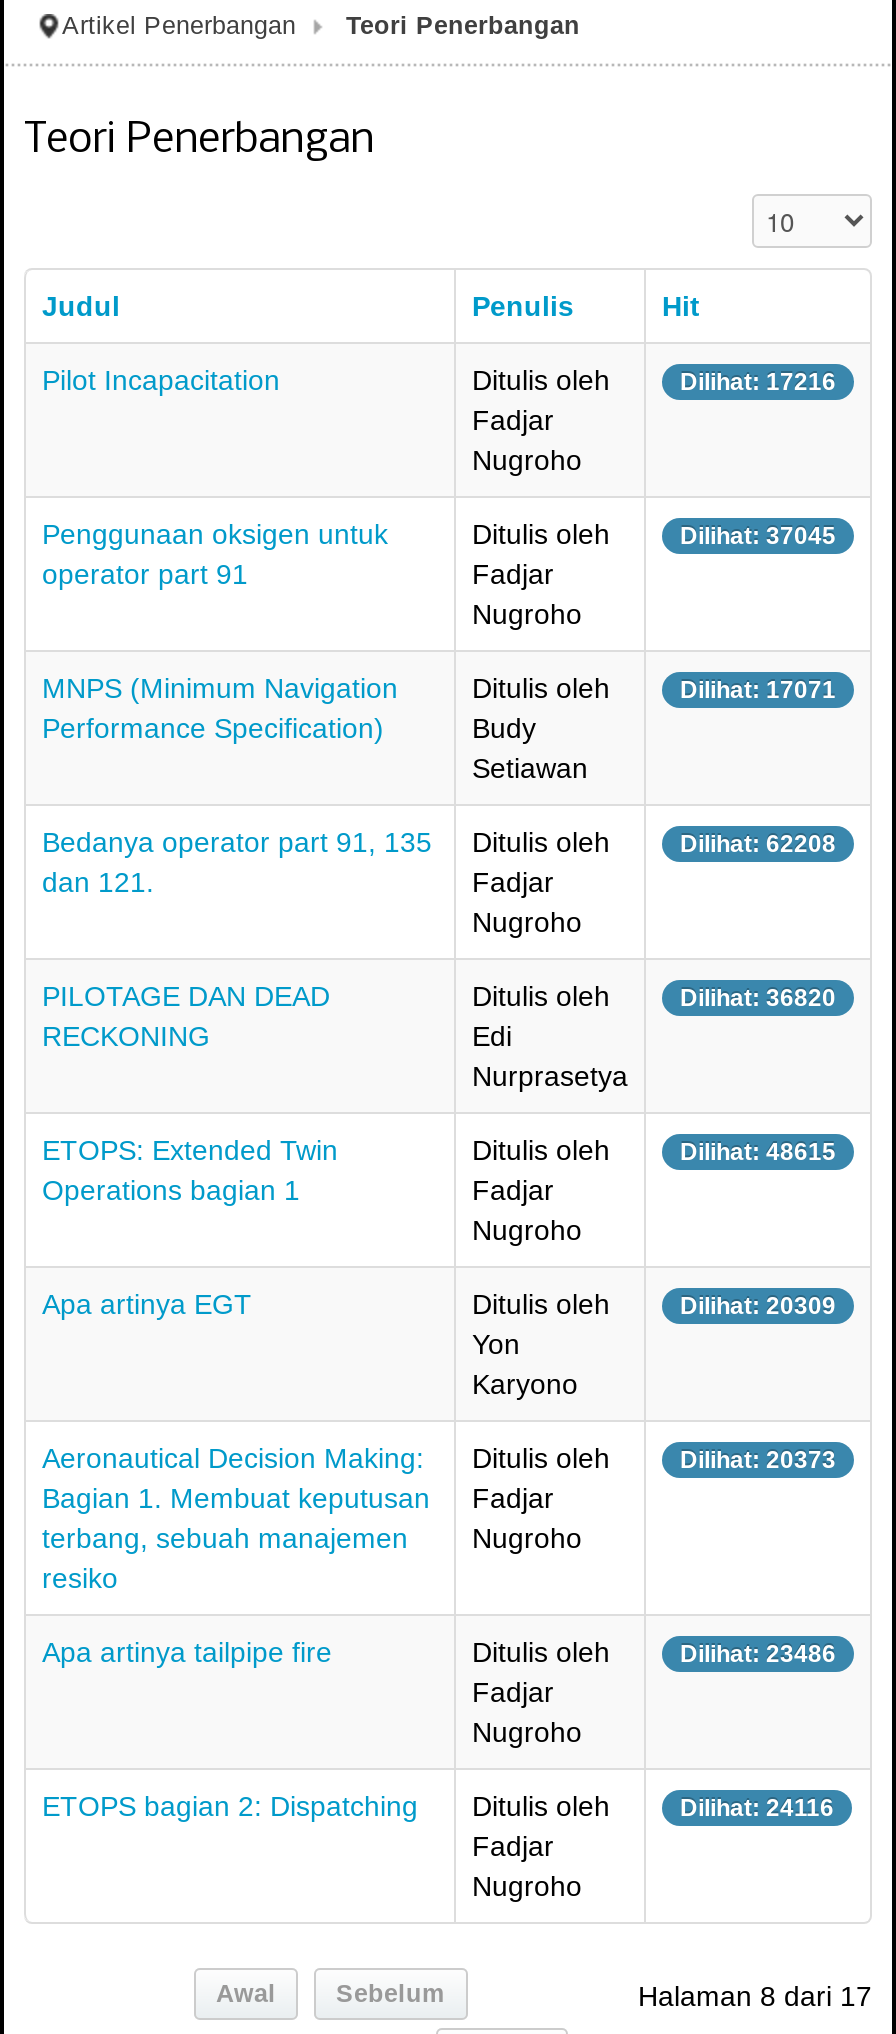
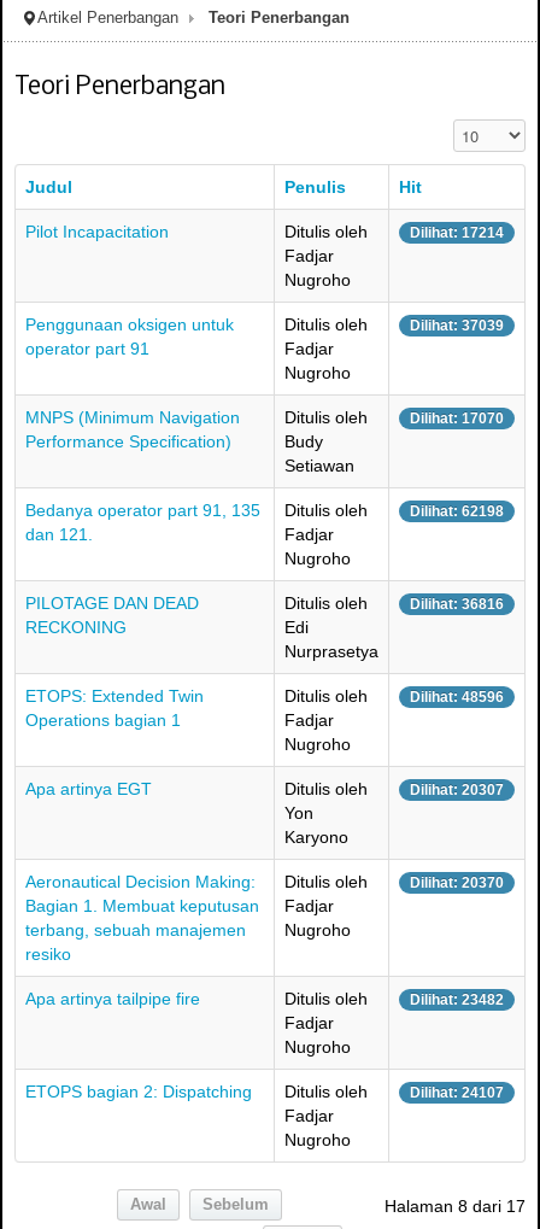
- Dilihat: 17216
+ Dilihat: 17214

- Dilihat: 37045
+ Dilihat: 37039

- Dilihat: 17071
+ Dilihat: 17070

- Dilihat: 62208
+ Dilihat: 62198

- Dilihat: 36820
+ Dilihat: 36816

- Dilihat: 48615
+ Dilihat: 48596

- Dilihat: 20309
+ Dilihat: 20307

- Dilihat: 20373
+ Dilihat: 20370

- Dilihat: 23486
+ Dilihat: 23482

- Dilihat: 24116
+ Dilihat: 24107
